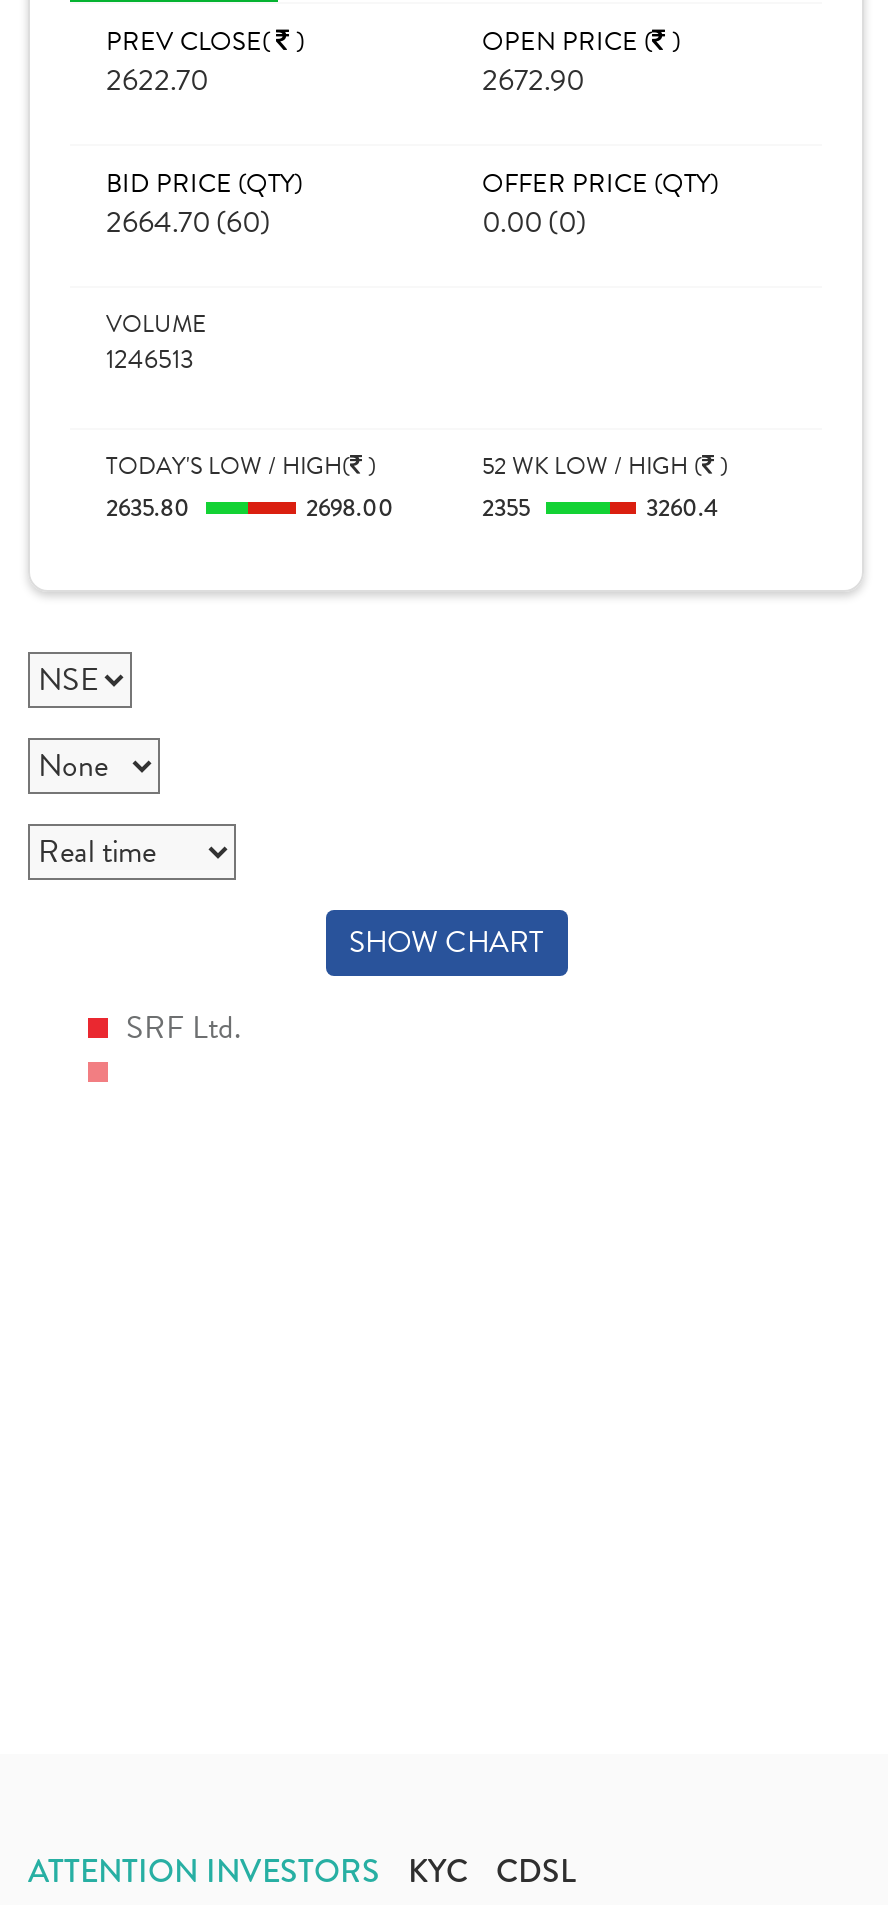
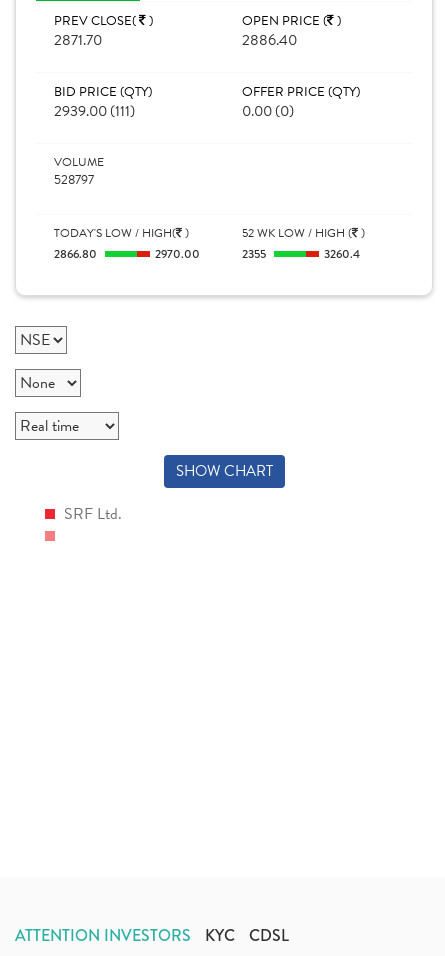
- 2622.70
+ 2871.70

- 2672.90
+ 2886.40

- 2664.70 (60)
+ 2939.00 (111)

- 1246513
+ 528797

- 2635.80
+ 2866.80

- 2698.00
+ 2970.00
